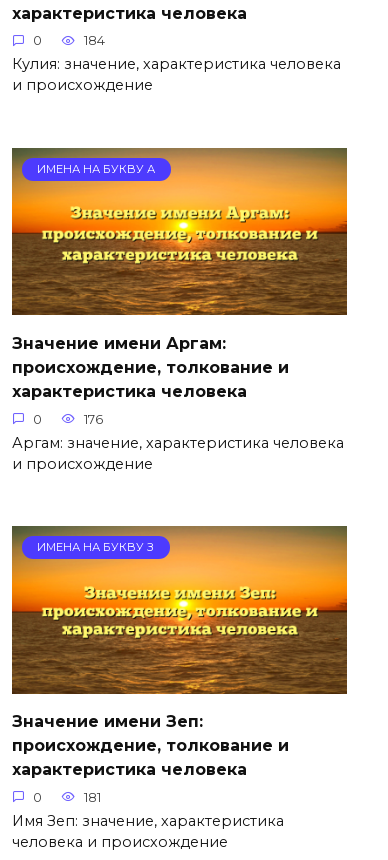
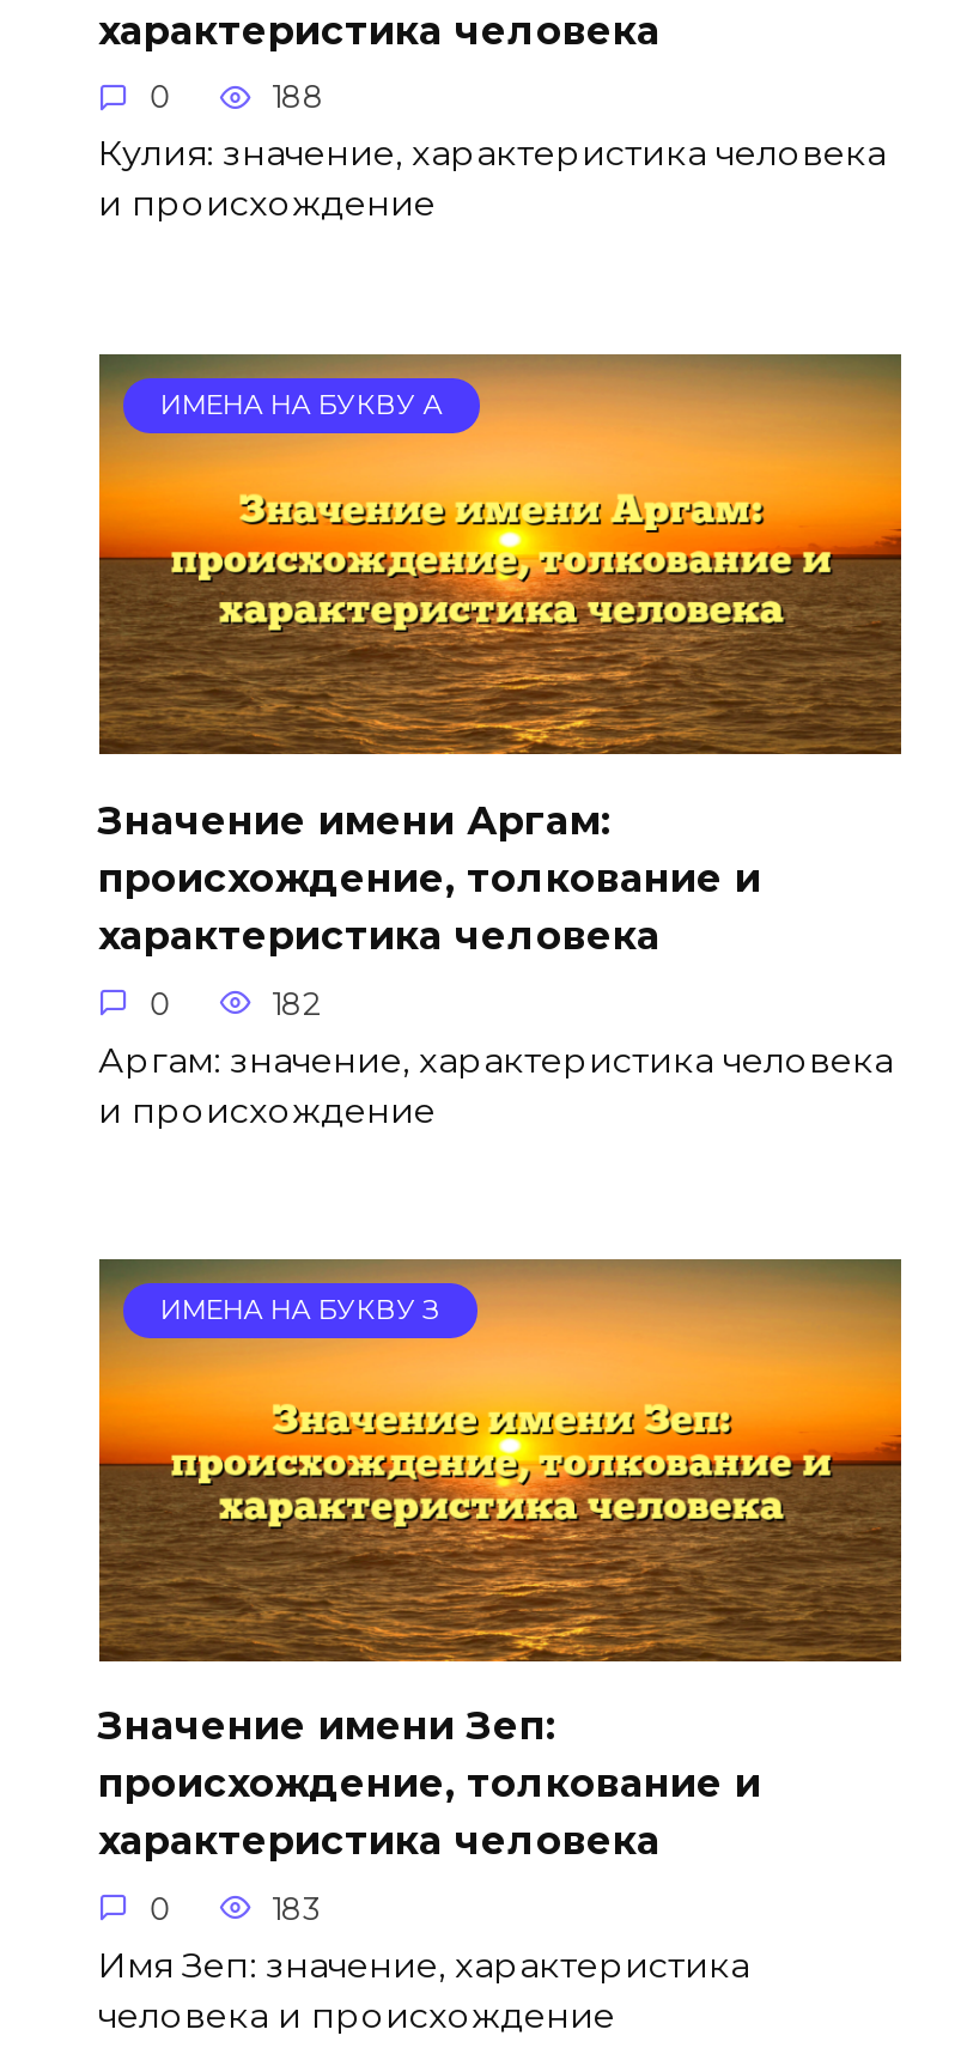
- 184
+ 188

- 176
+ 182

- 181
+ 183
